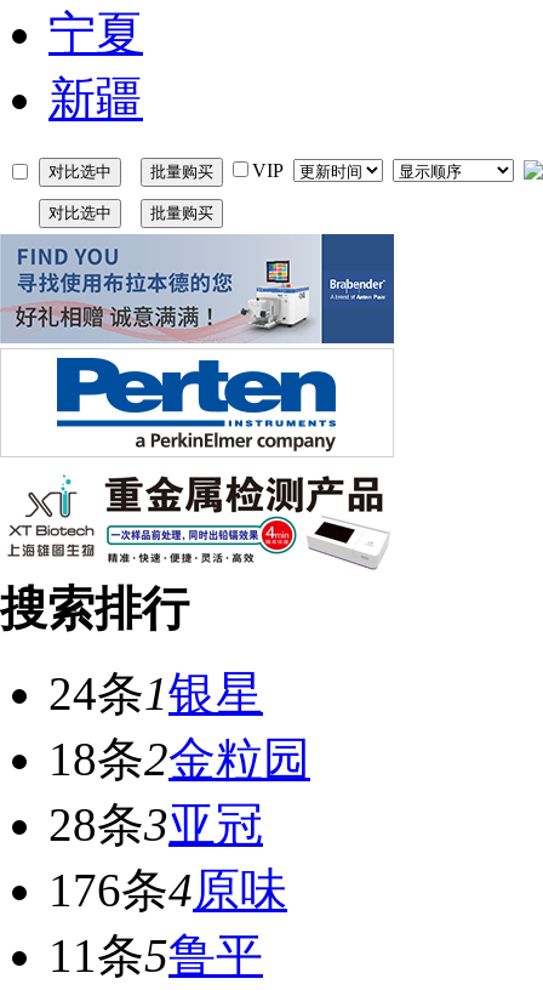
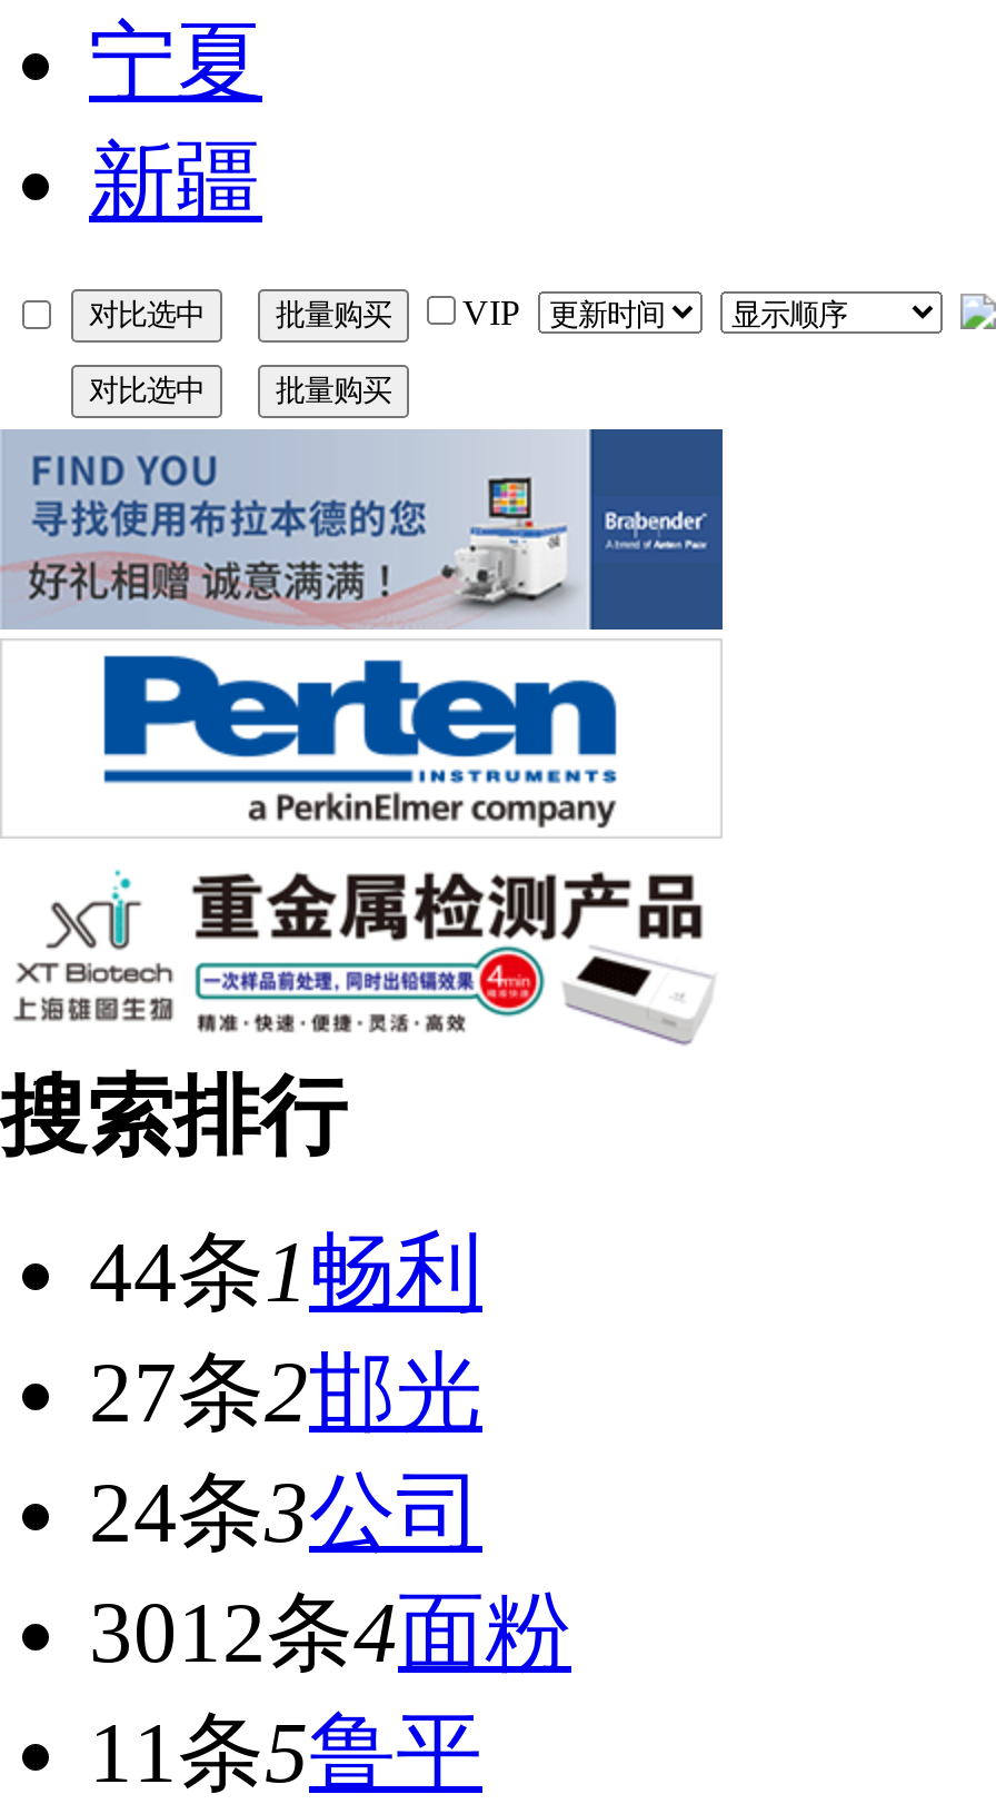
- 24条1银星
- 18条2金粒园
- 28条3亚冠
- 176条4原味
+ 44条1畅利
+ 27条2邯光
+ 24条3公司
+ 3012条4面粉
